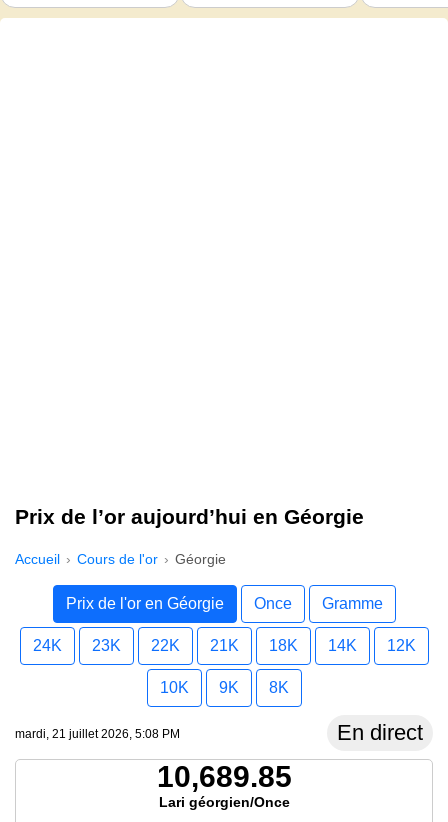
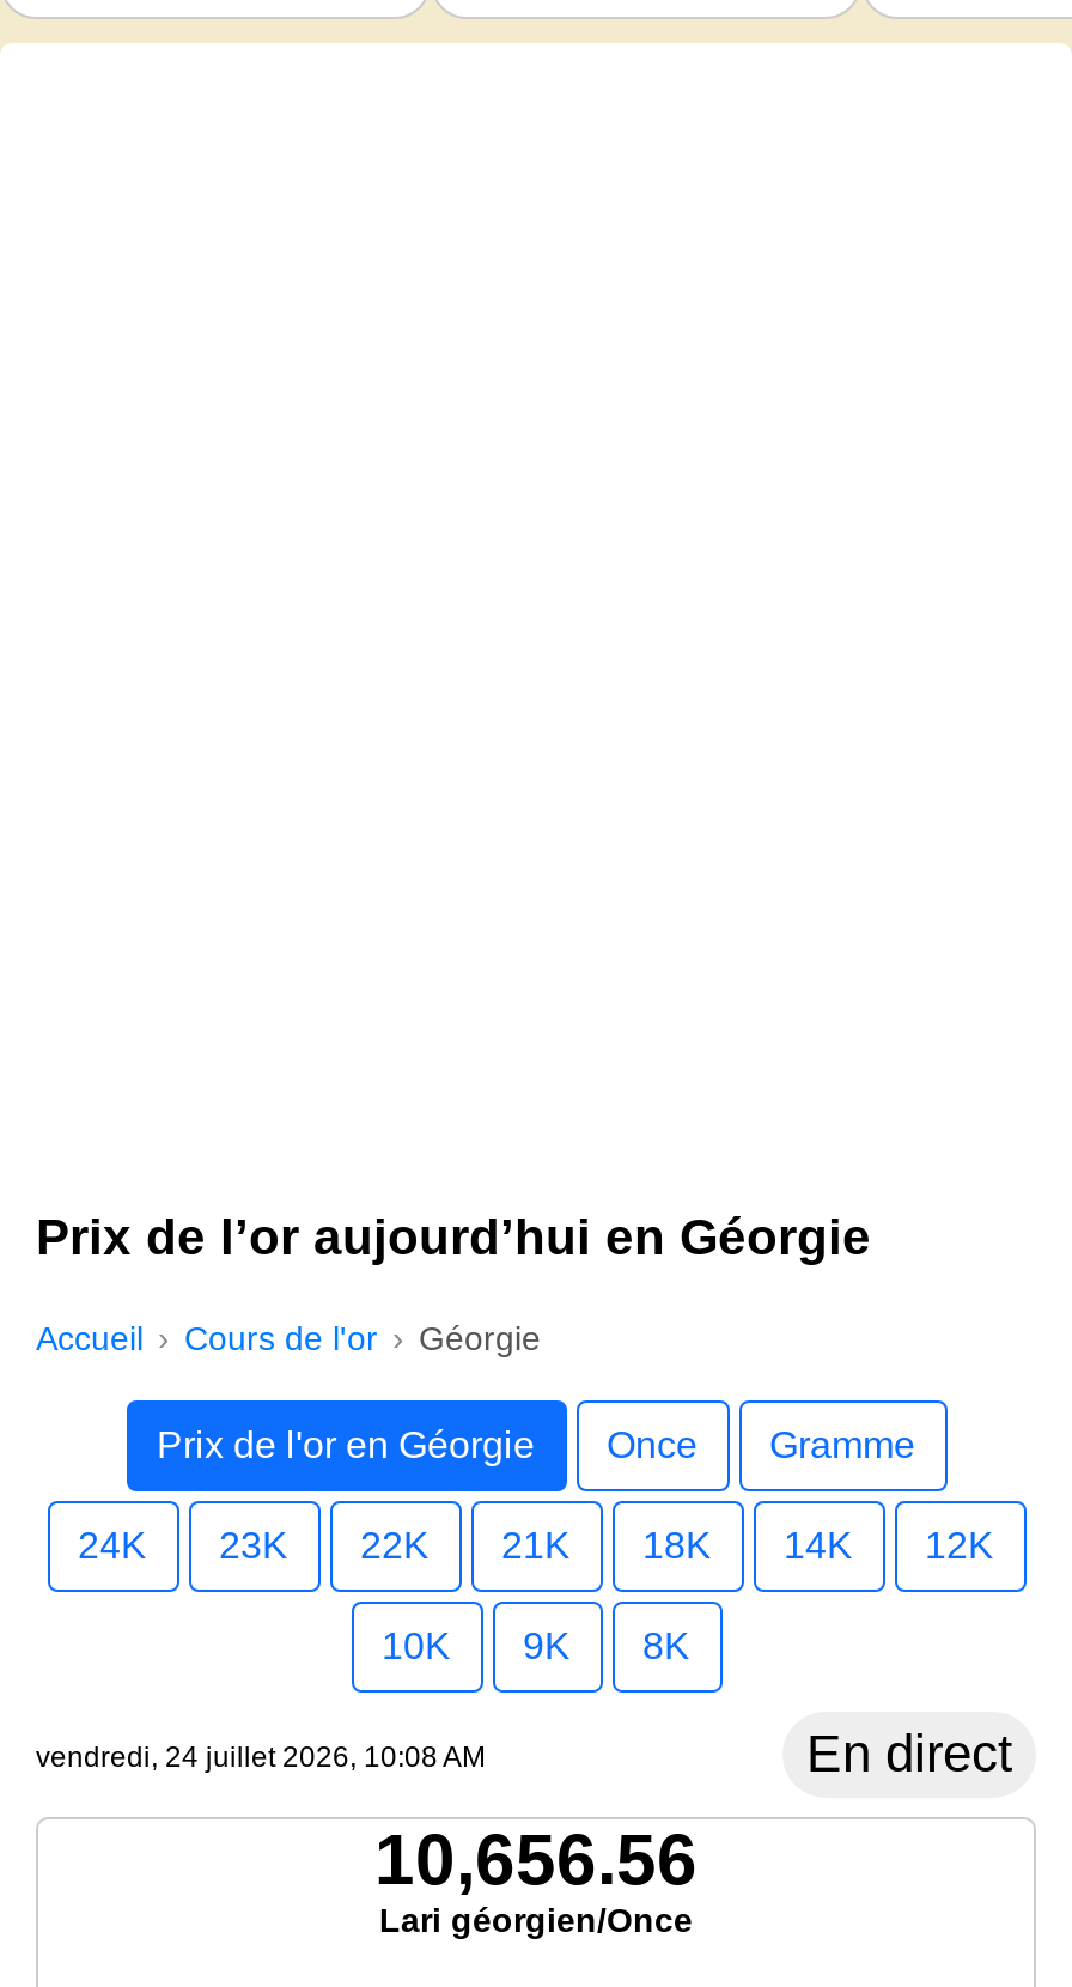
- mardi, 21 juillet 2026, 5:08 PM
+ vendredi, 24 juillet 2026, 10:08 AM

- 10,689.85
+ 10,656.56
